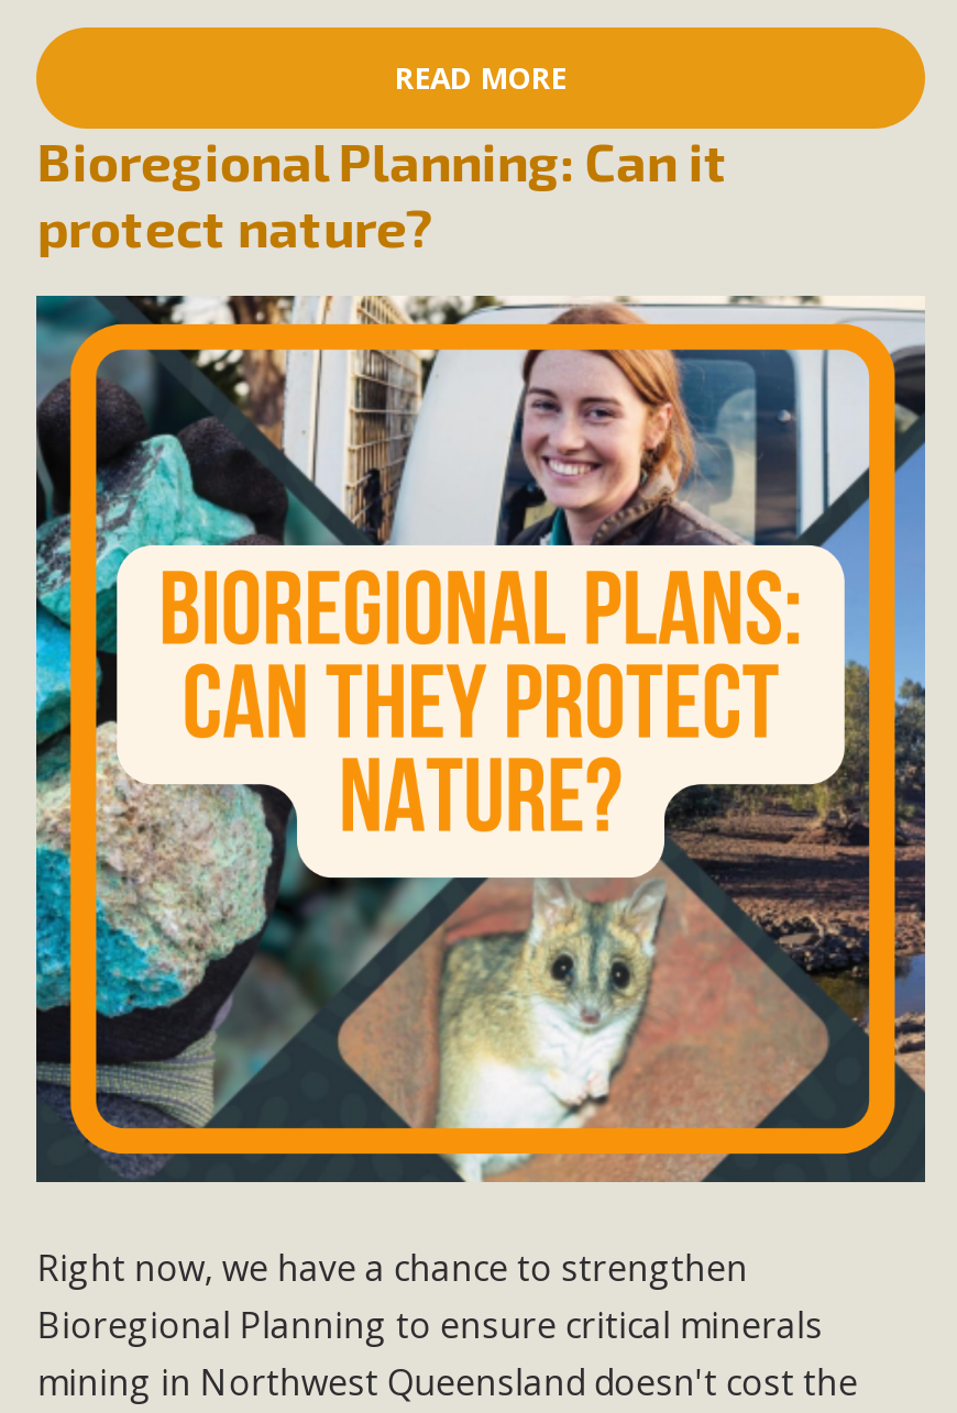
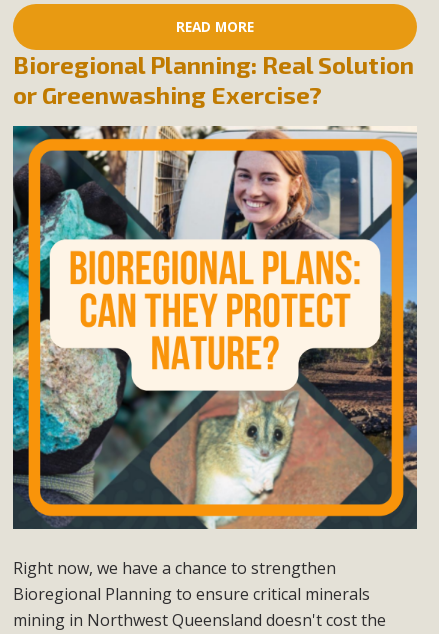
- Bioregional Planning: Can it
- protect nature?
+ Bioregional Planning: Real Solution
+ or Greenwashing Exercise?
